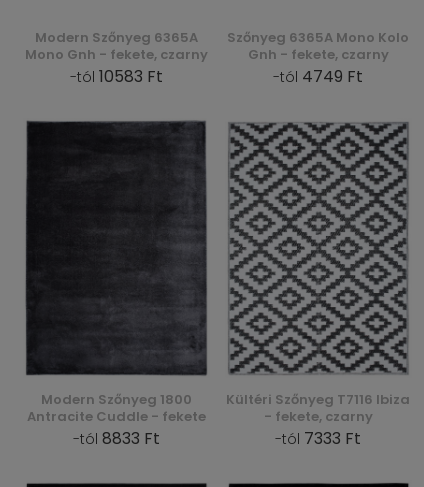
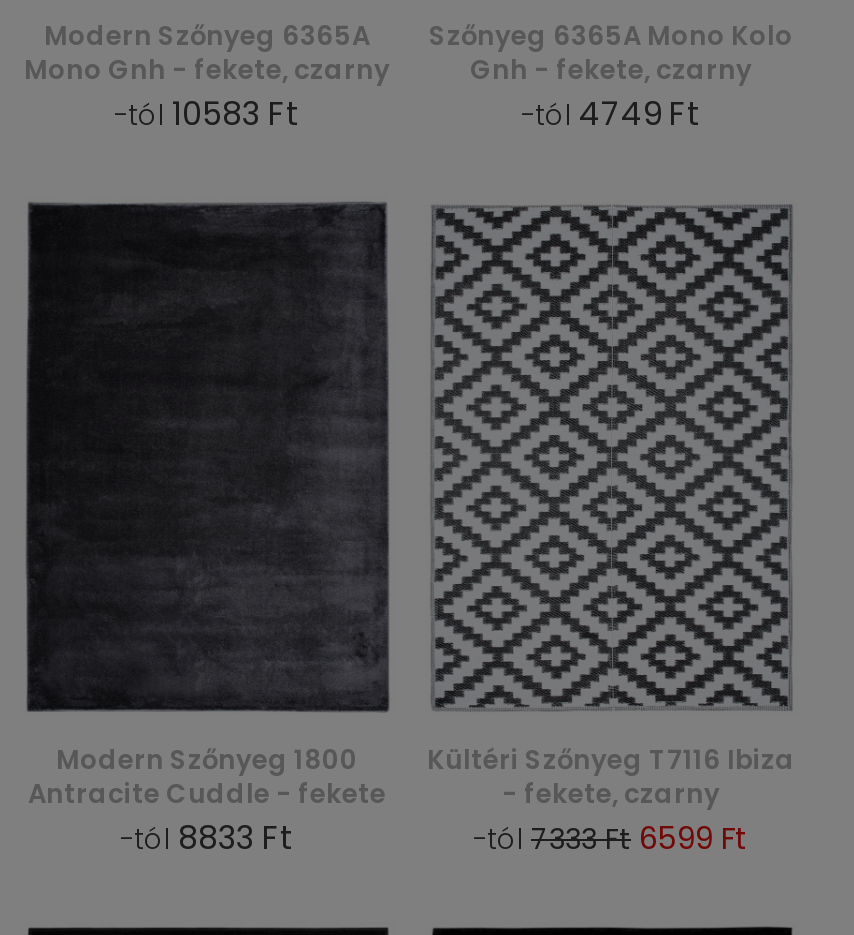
- -tól 7333 Ft
+ -tól 7333 Ft 6599 Ft
